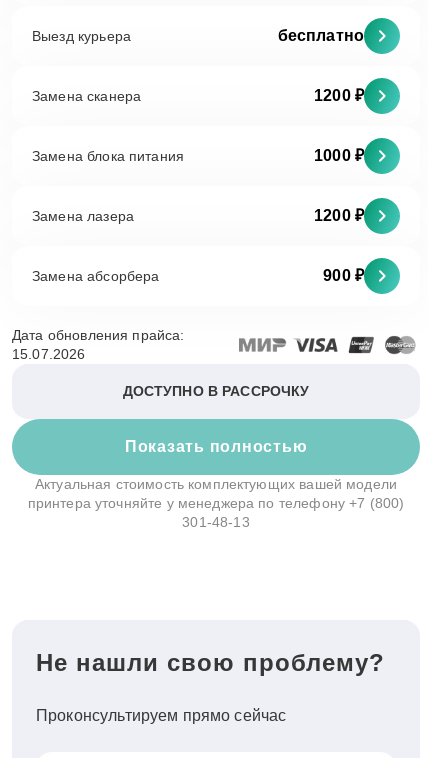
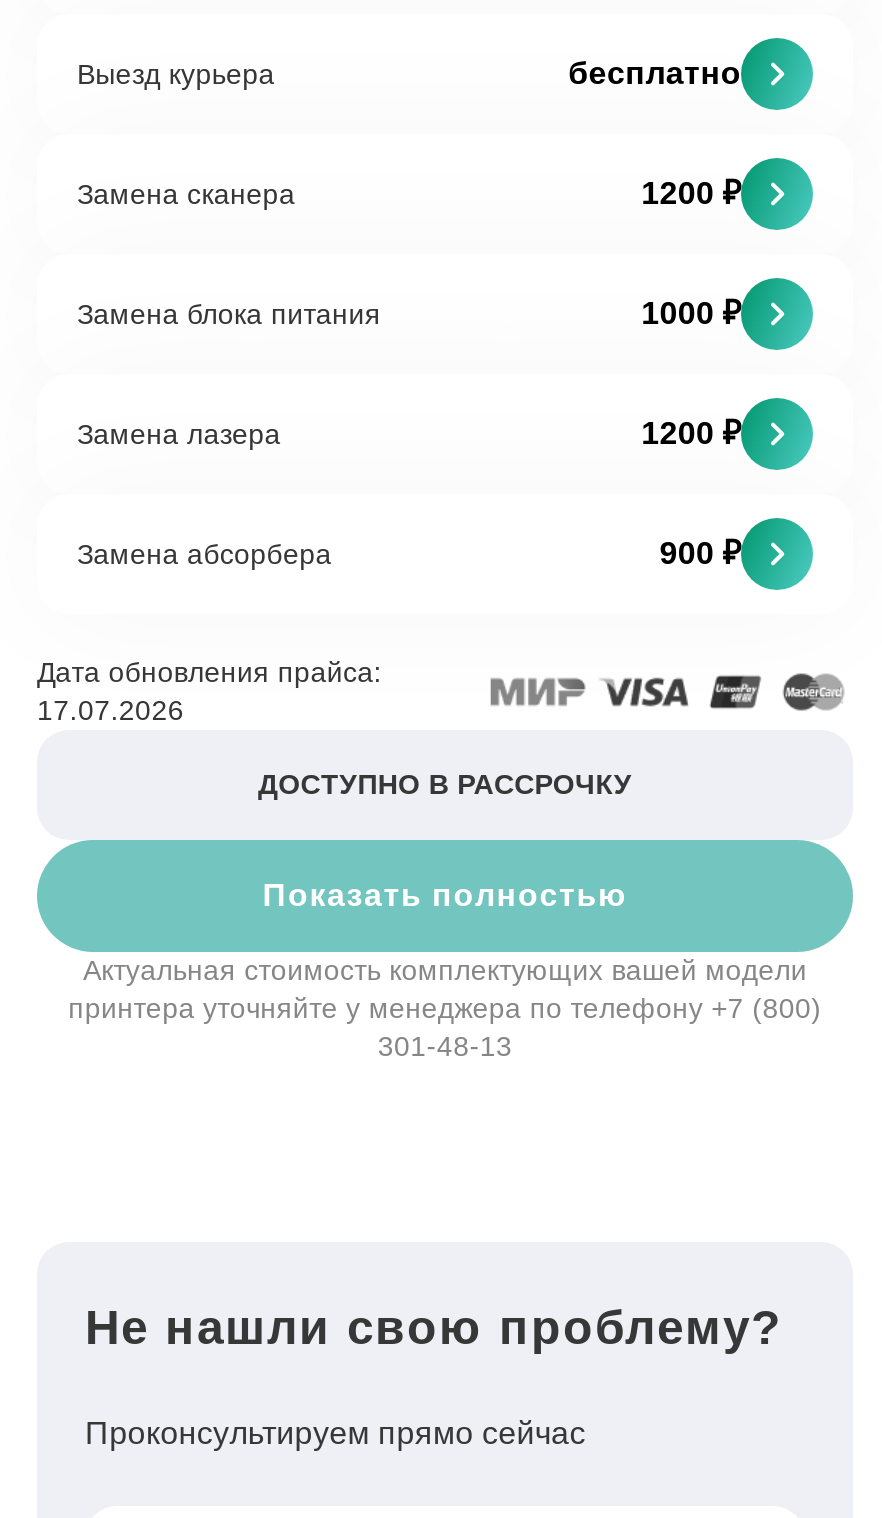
- 15.07.2026
+ 17.07.2026
